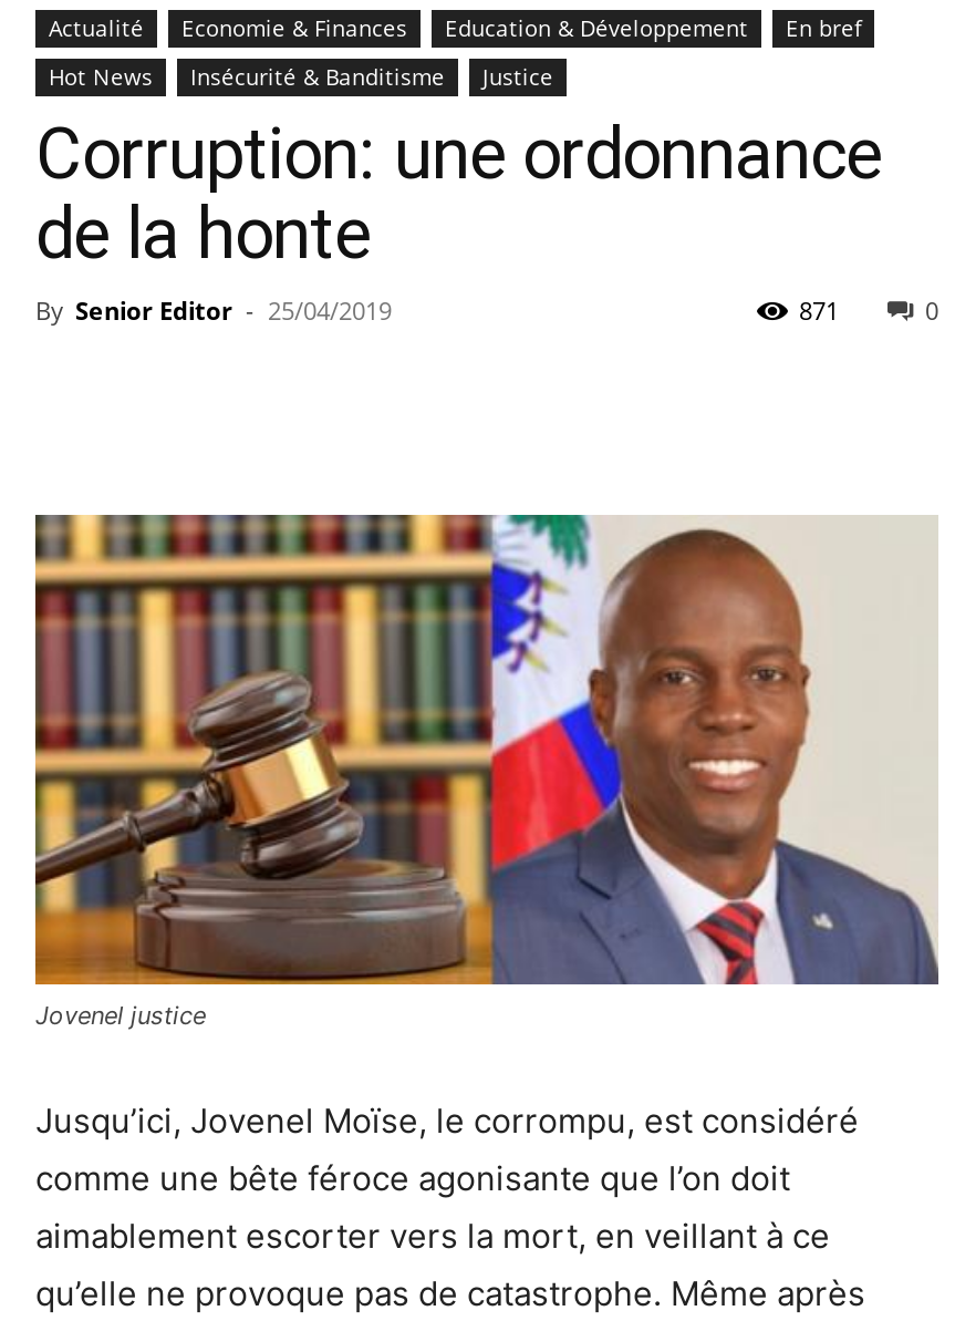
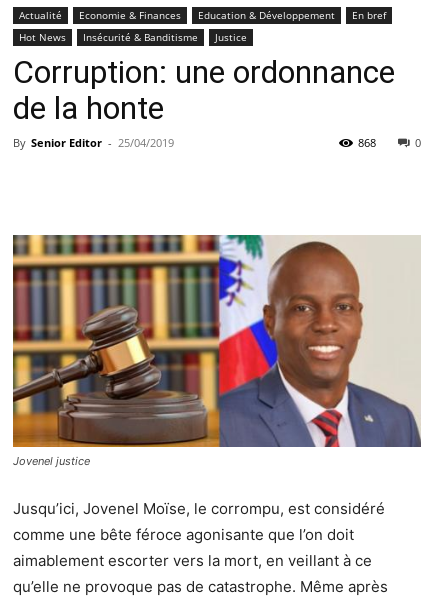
- 871
+ 868
